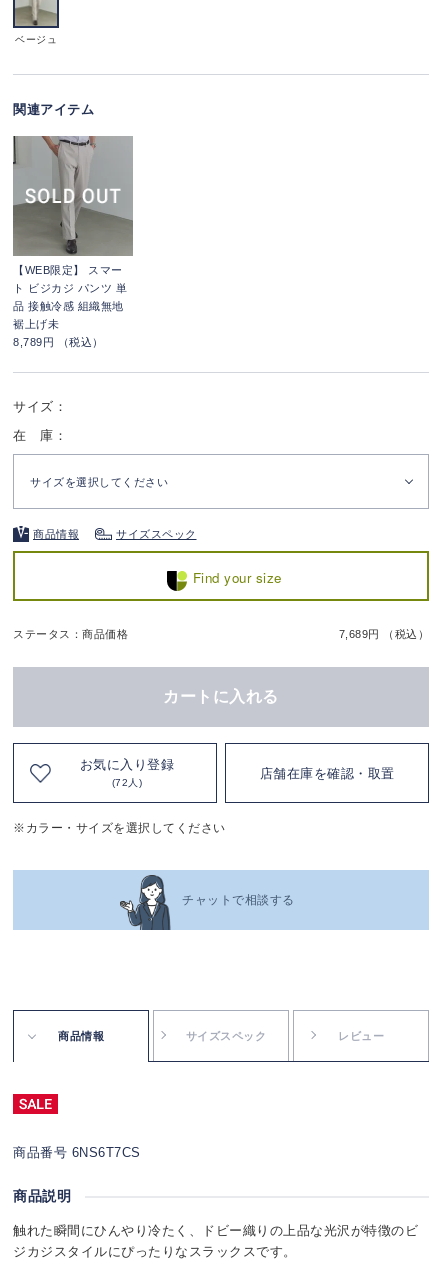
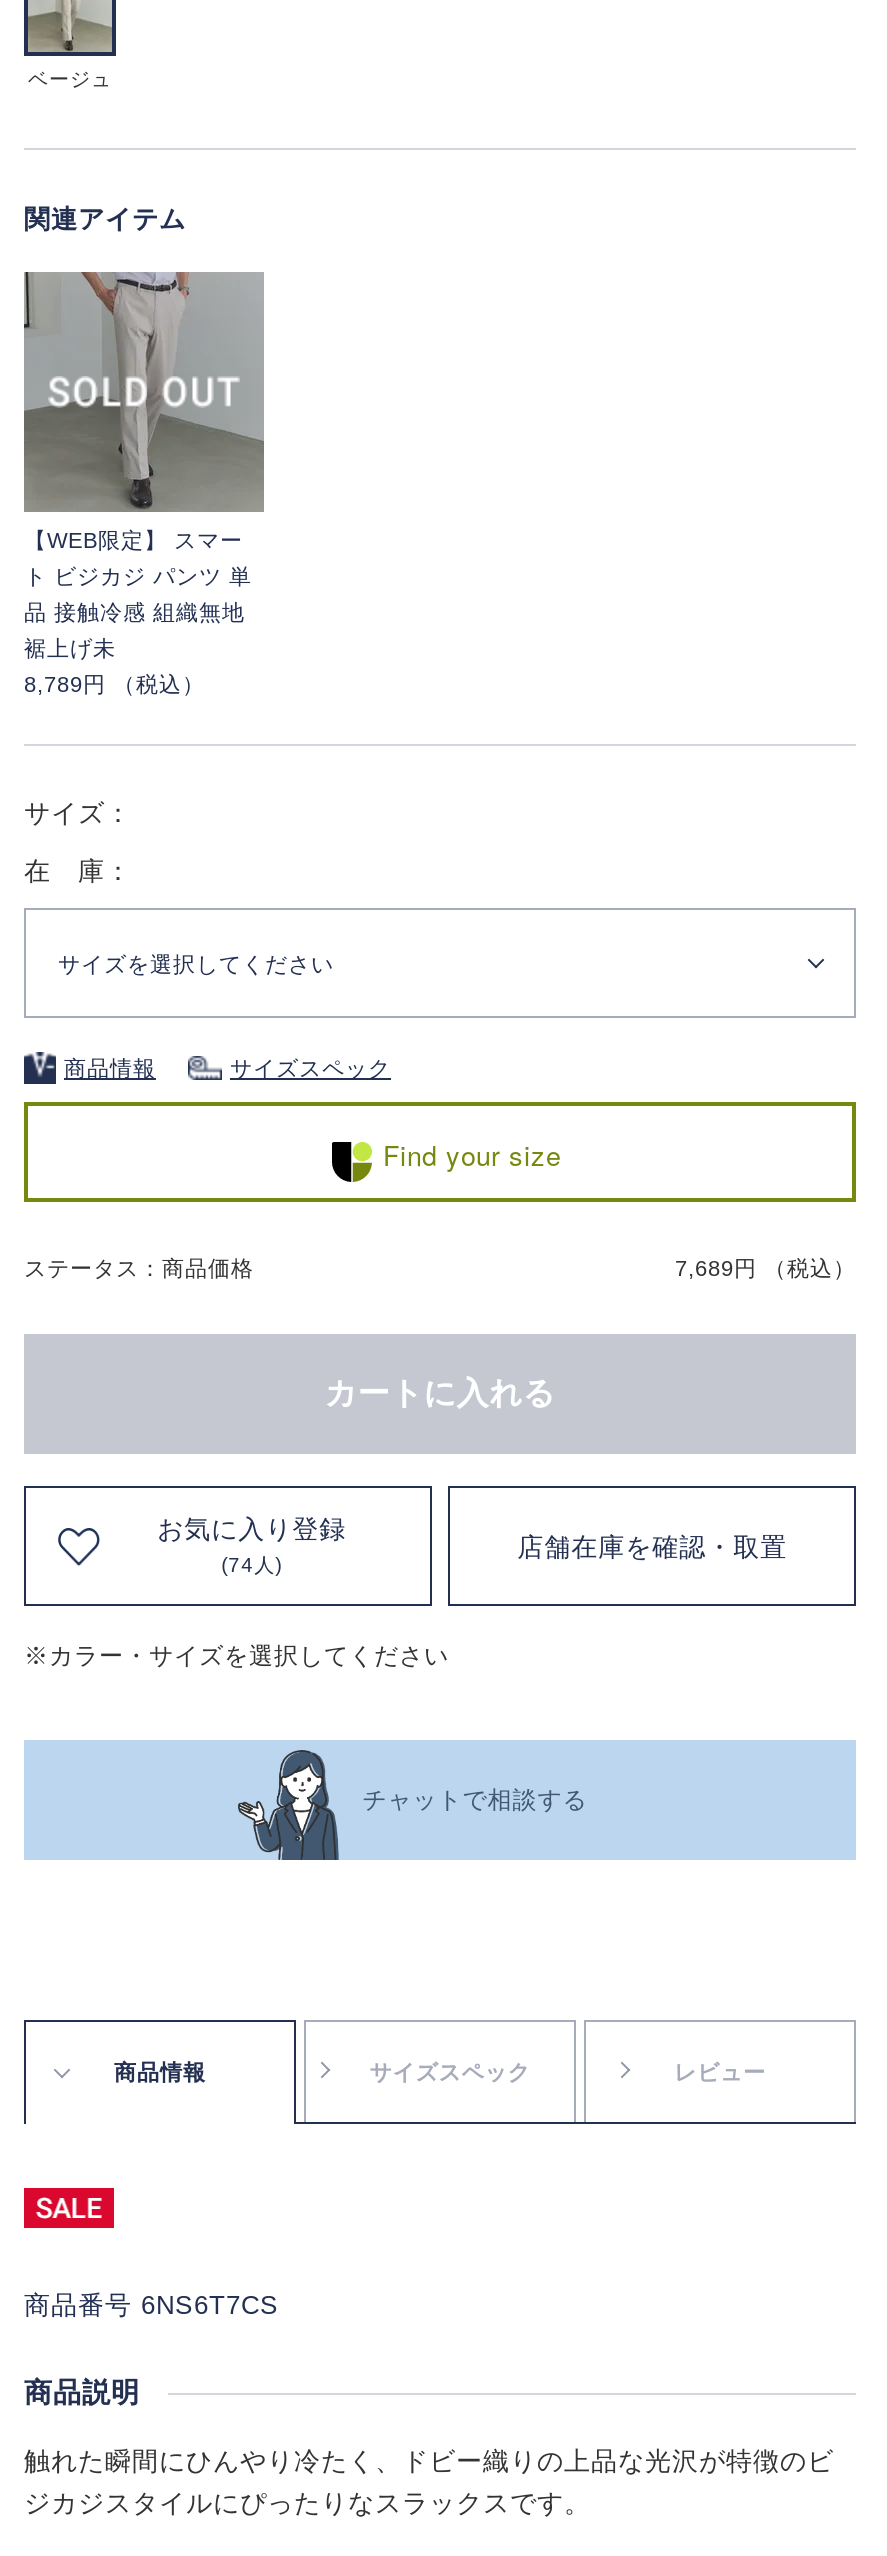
- (72人)
+ (74人)
